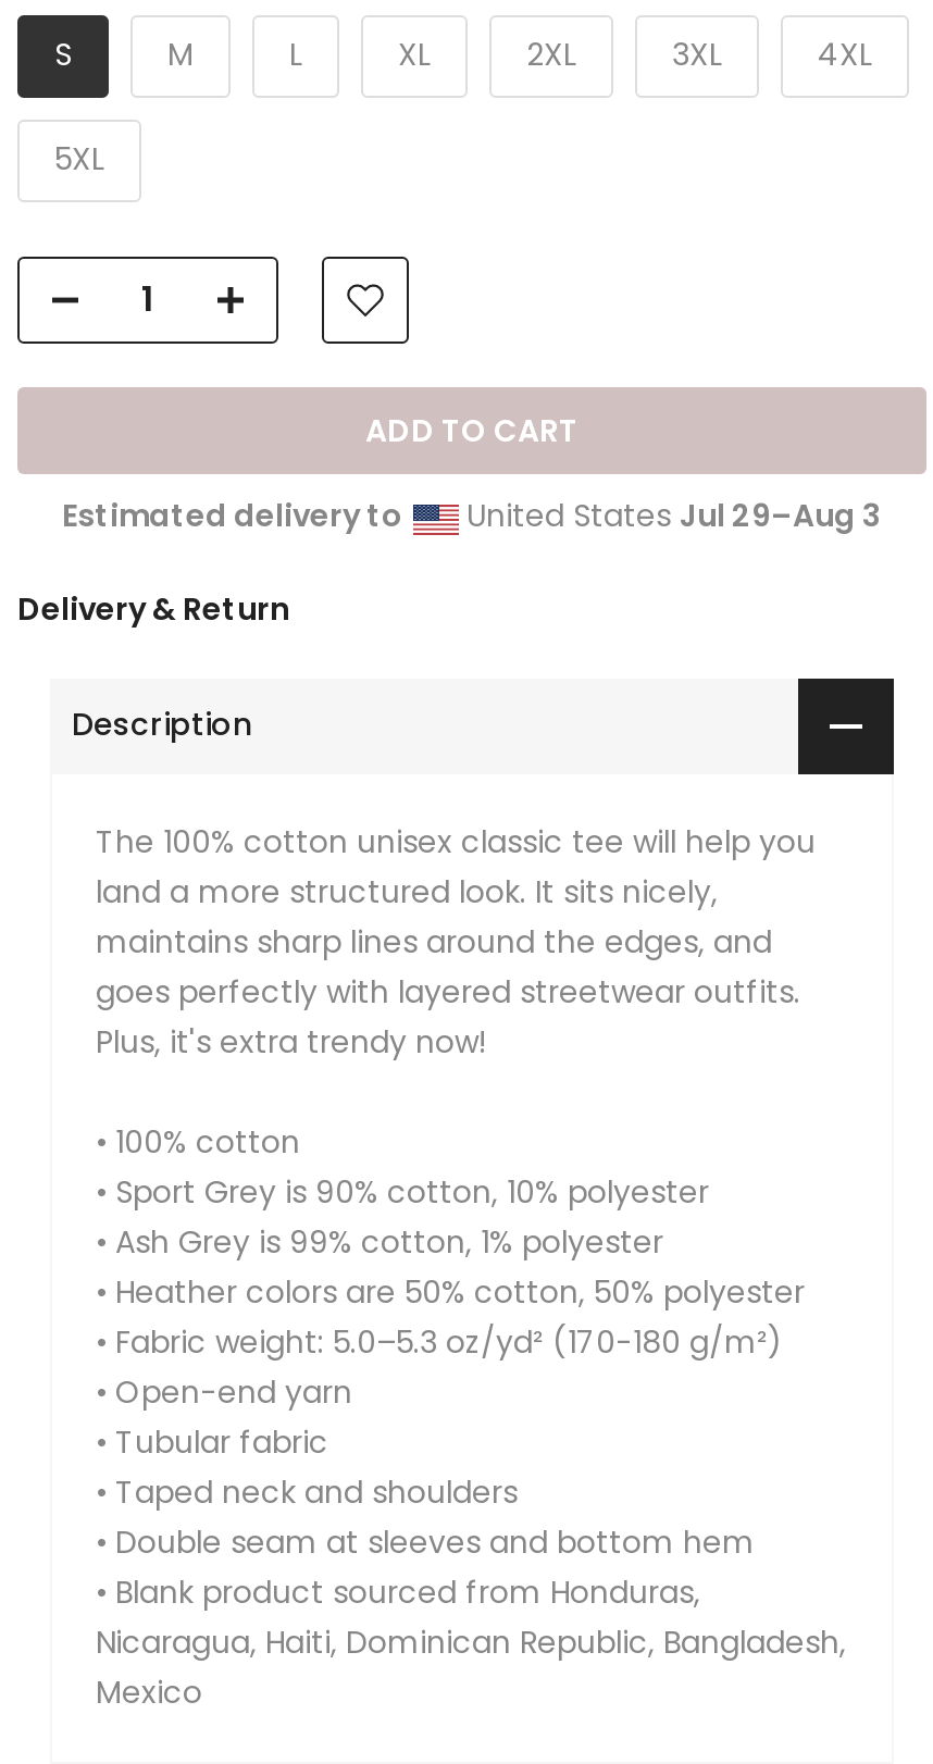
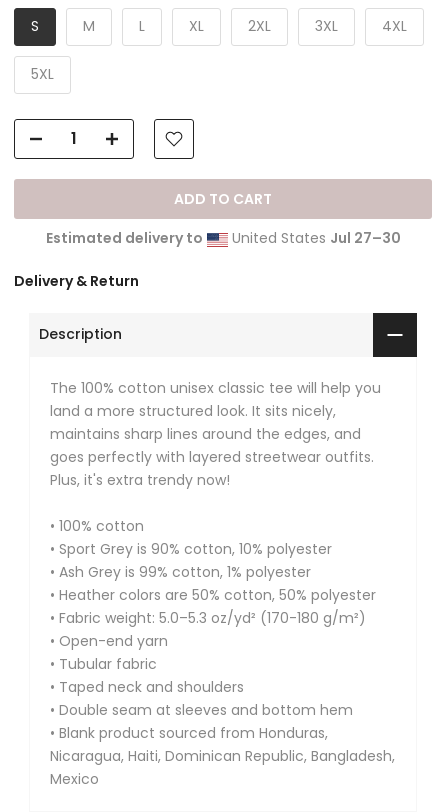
- United States Jul 29–Aug 3
+ United States Jul 27–30
